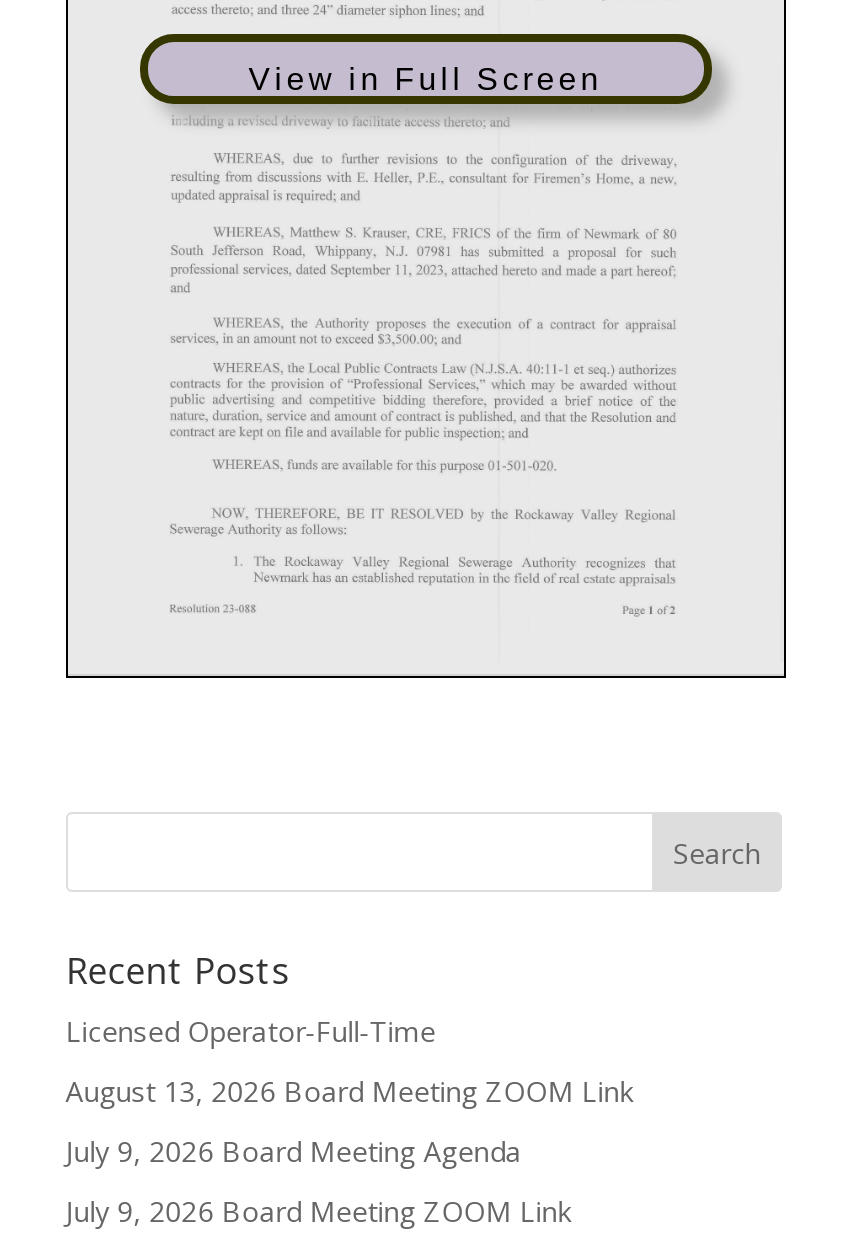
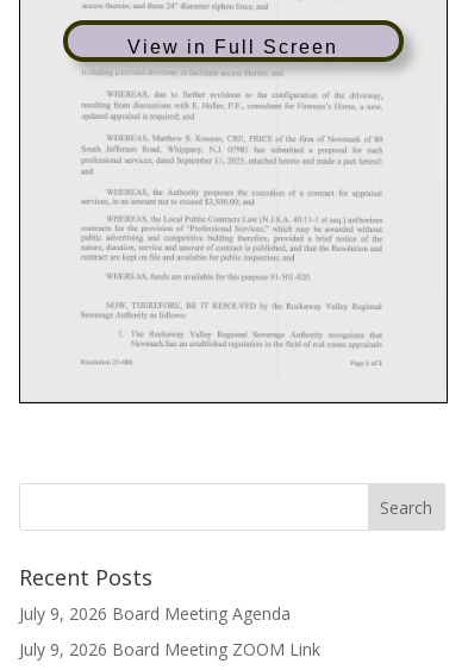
- Licensed Operator-Full-Time
- August 13, 2026 Board Meeting ZOOM Link
